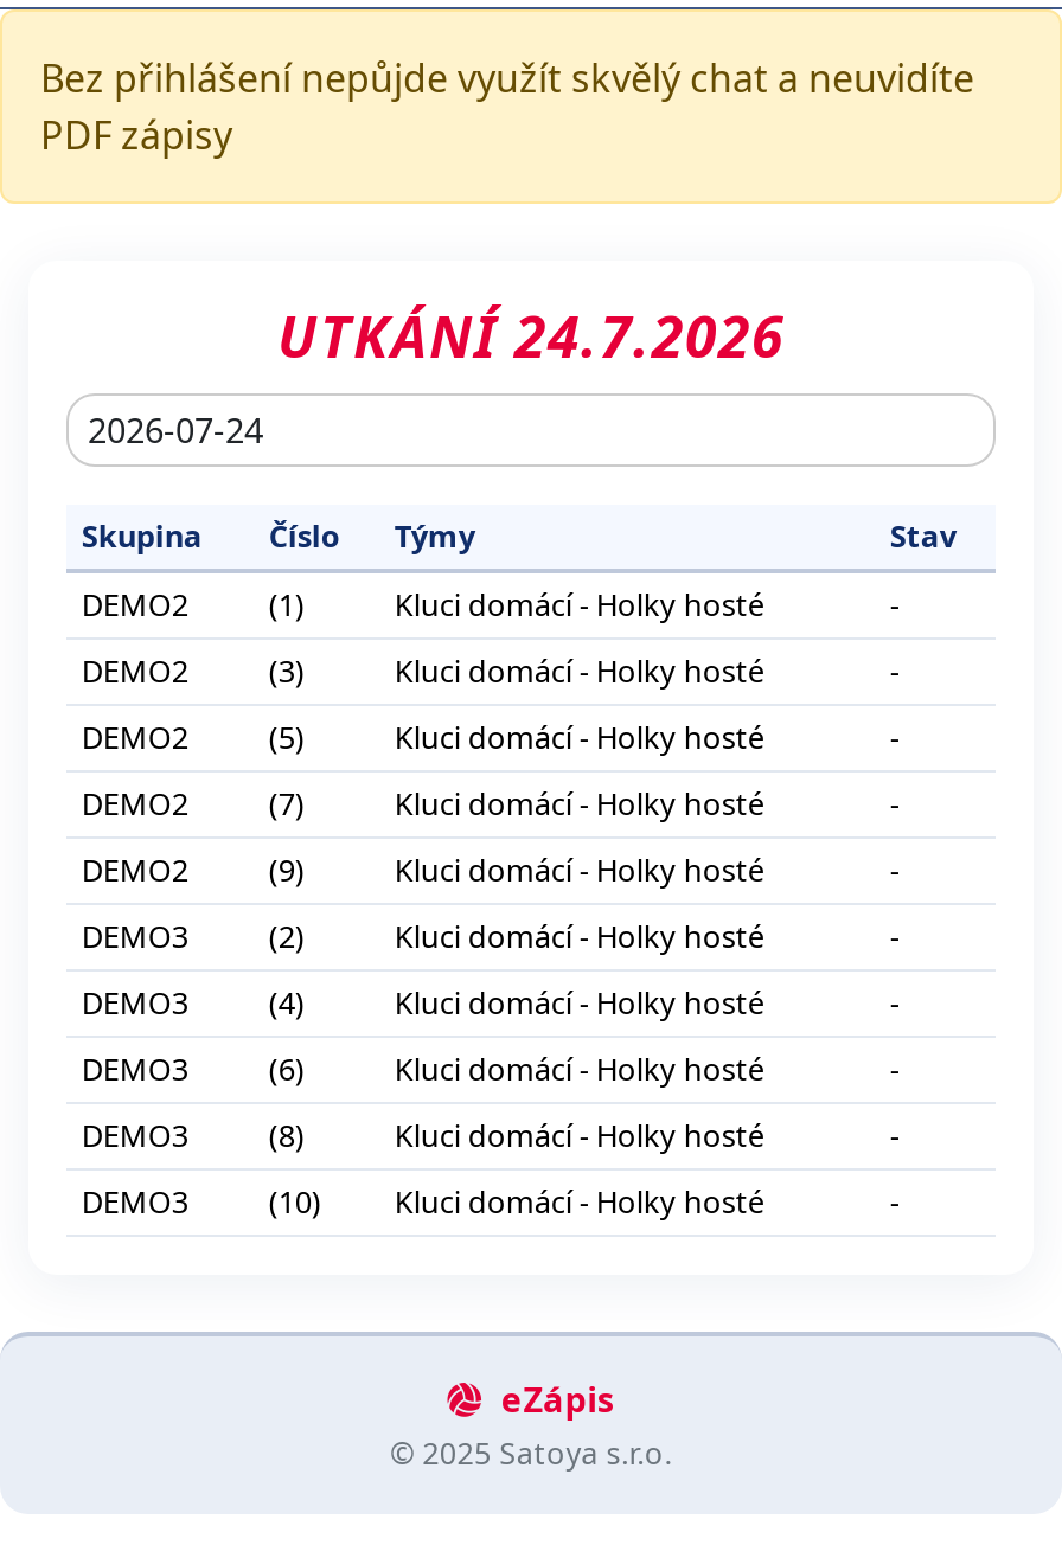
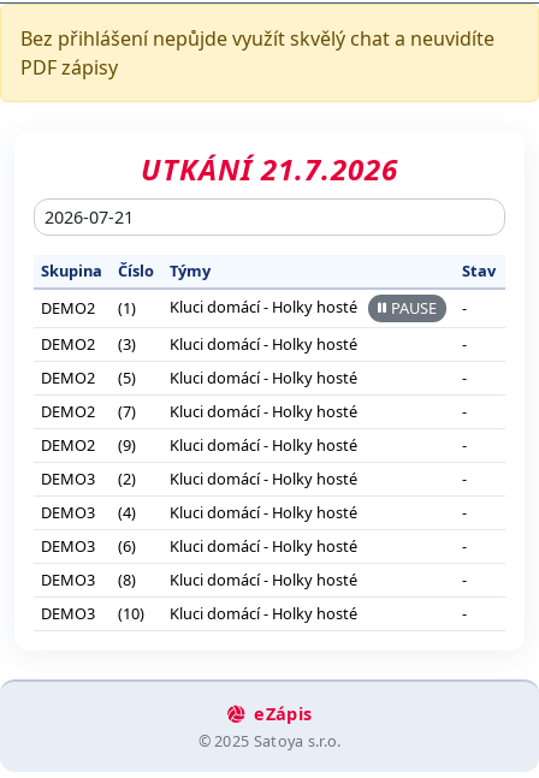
- UTKÁNÍ 24.7.2026
+ UTKÁNÍ 21.7.2026

+ PAUSE
